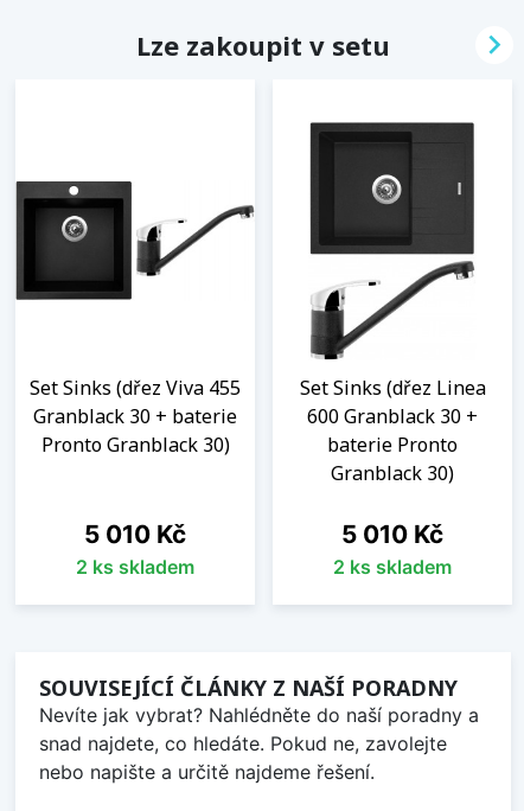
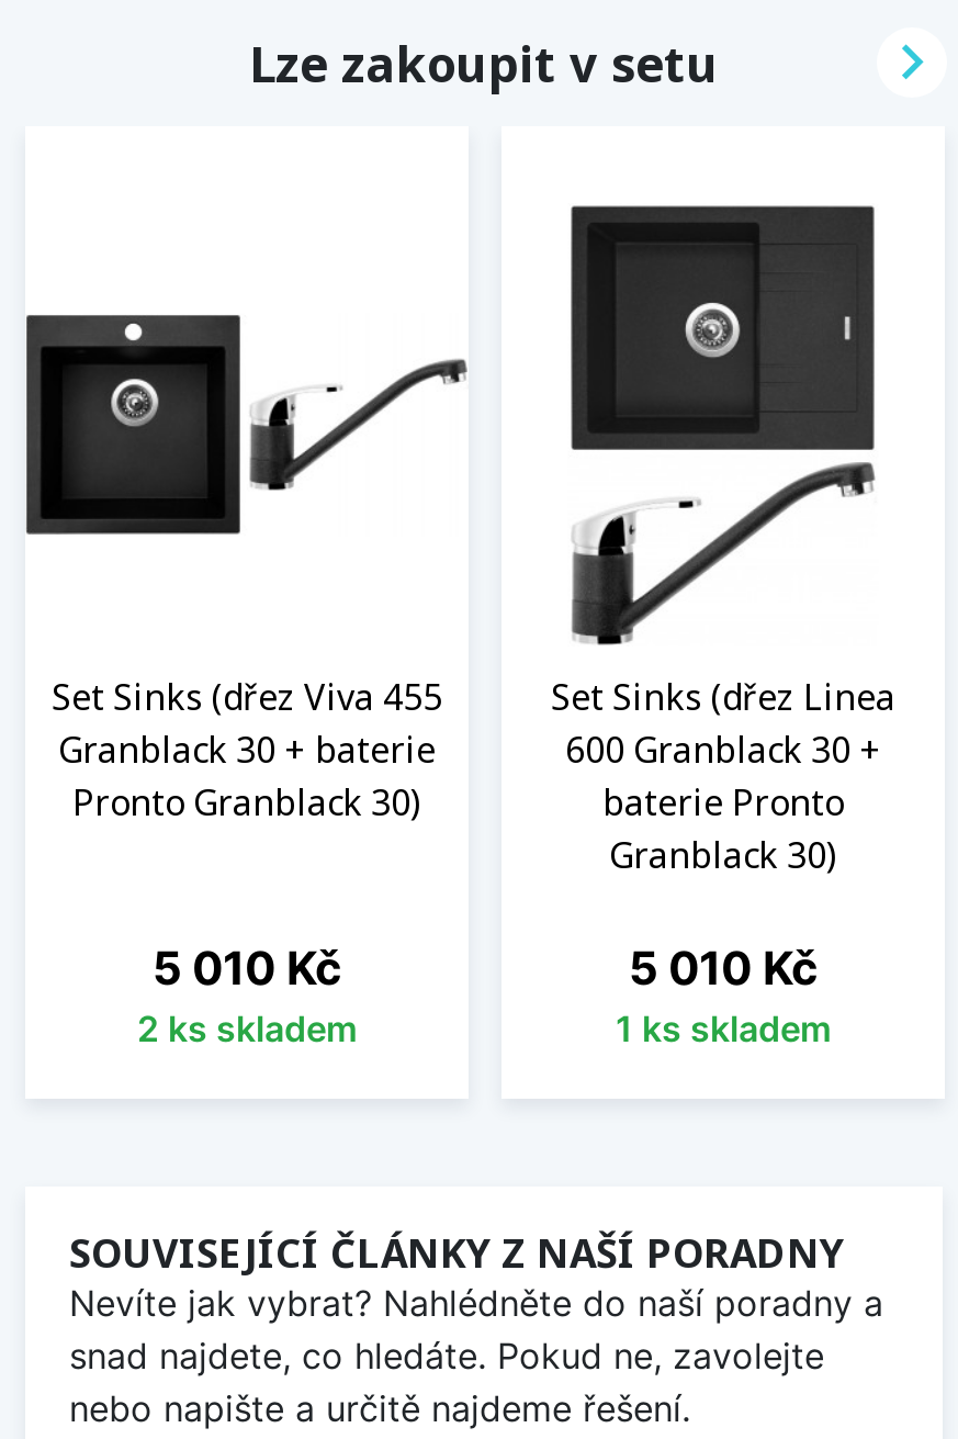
- 2 ks skladem
+ 1 ks skladem
